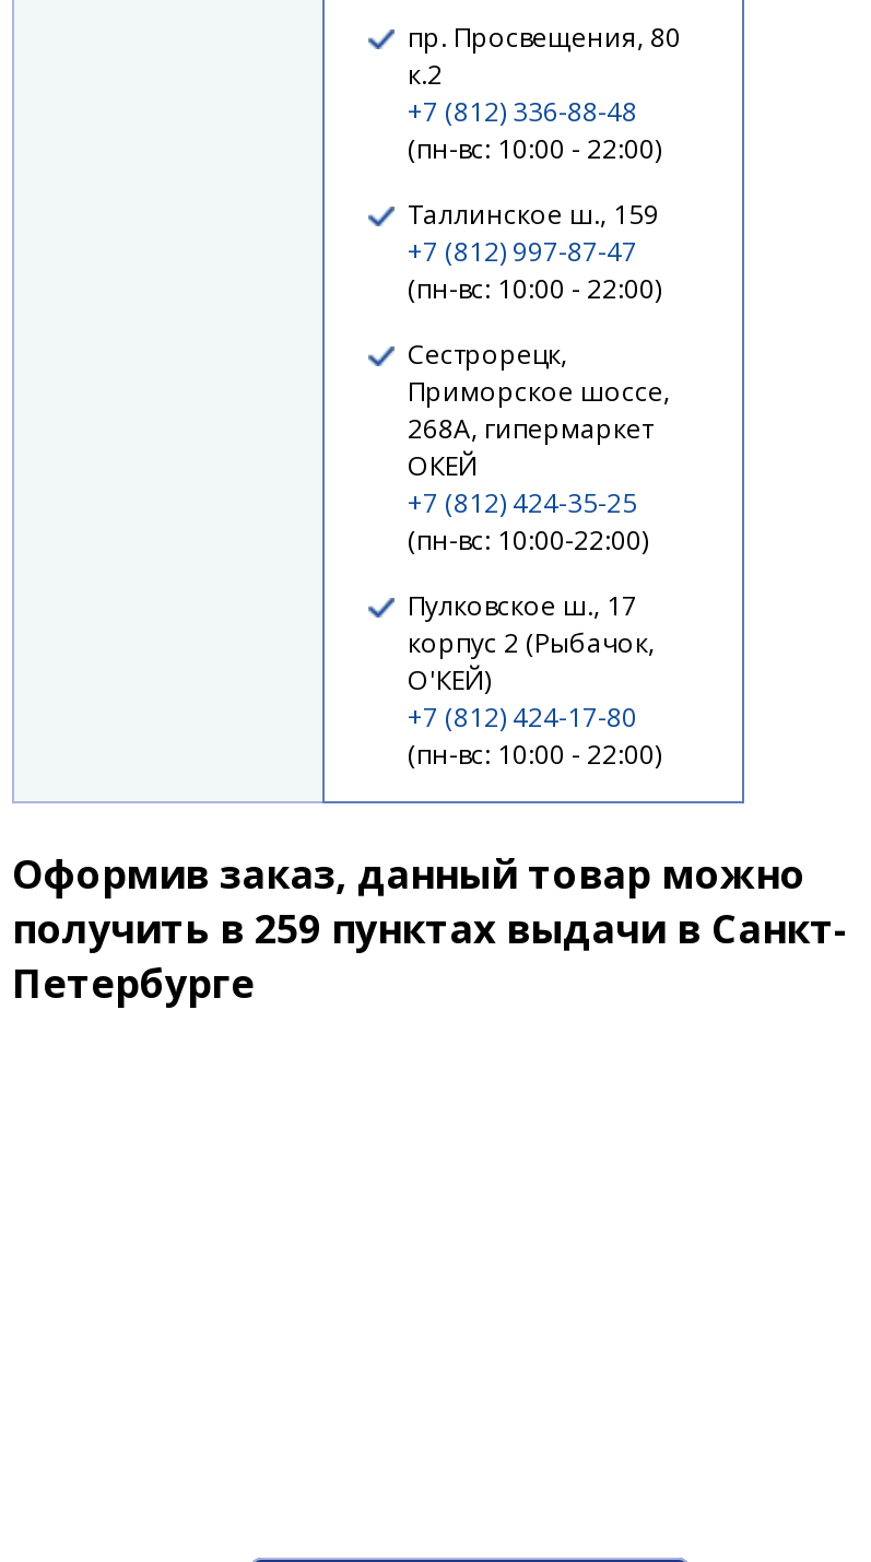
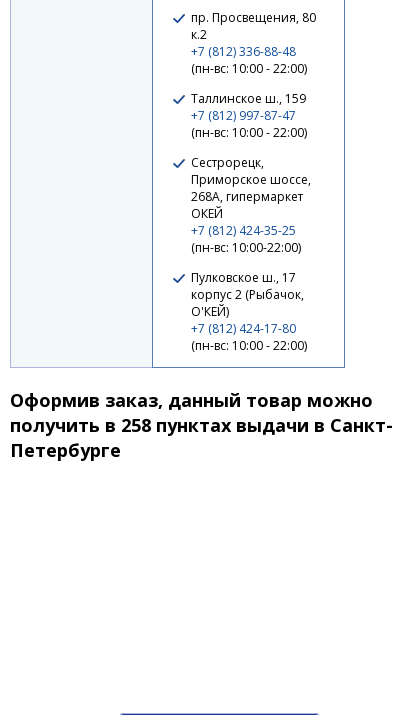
- получить в 259 пунктах выдачи в Санкт-
+ получить в 258 пунктах выдачи в Санкт-
